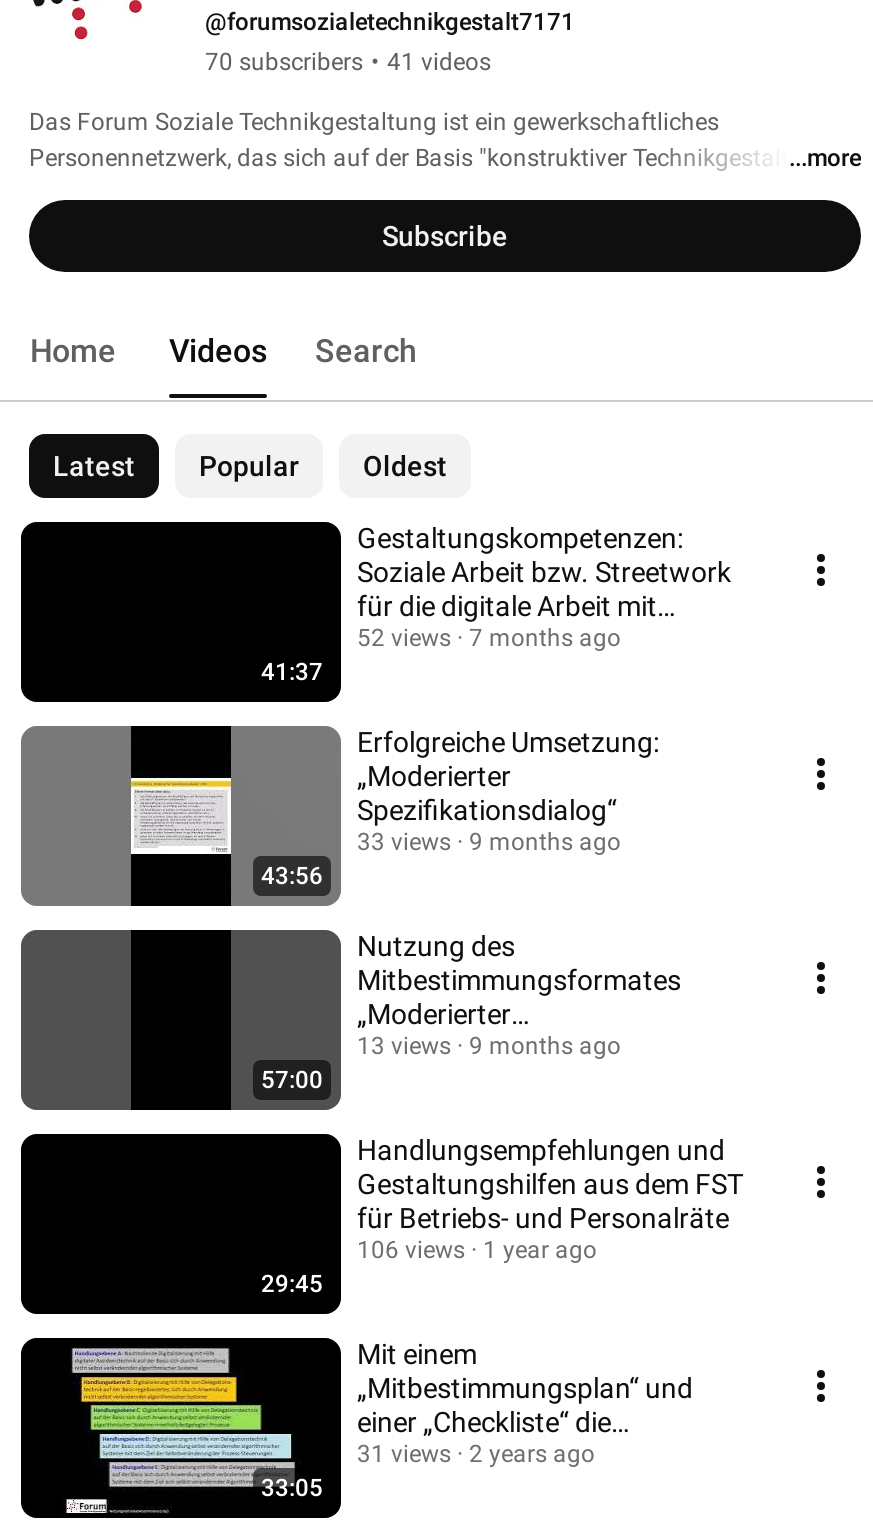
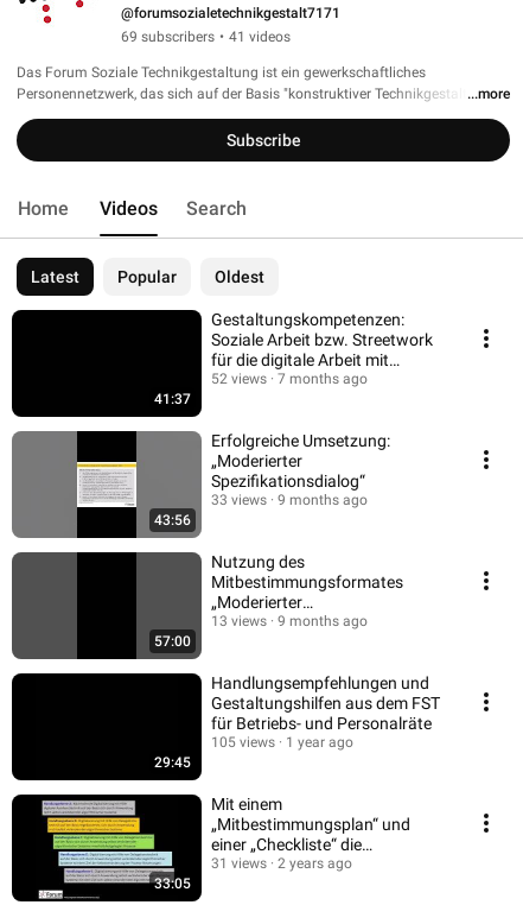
- 70 subscribers • 41 videos
+ 69 subscribers • 41 videos

- 106 views 1 year ago
+ 105 views 1 year ago
